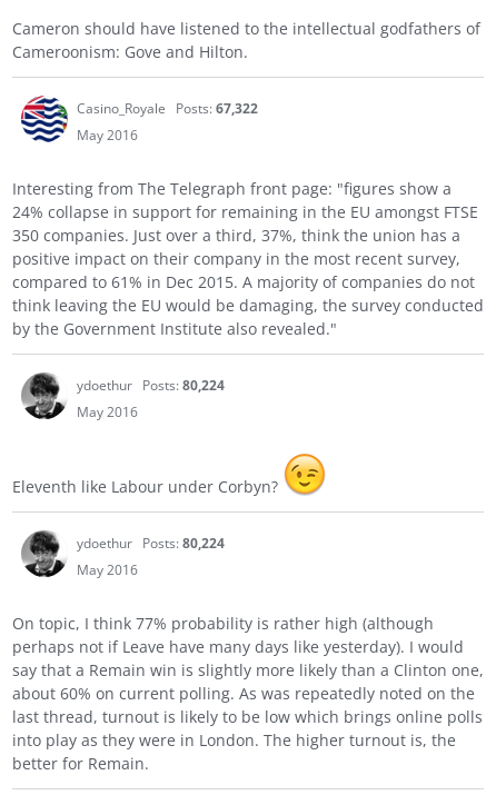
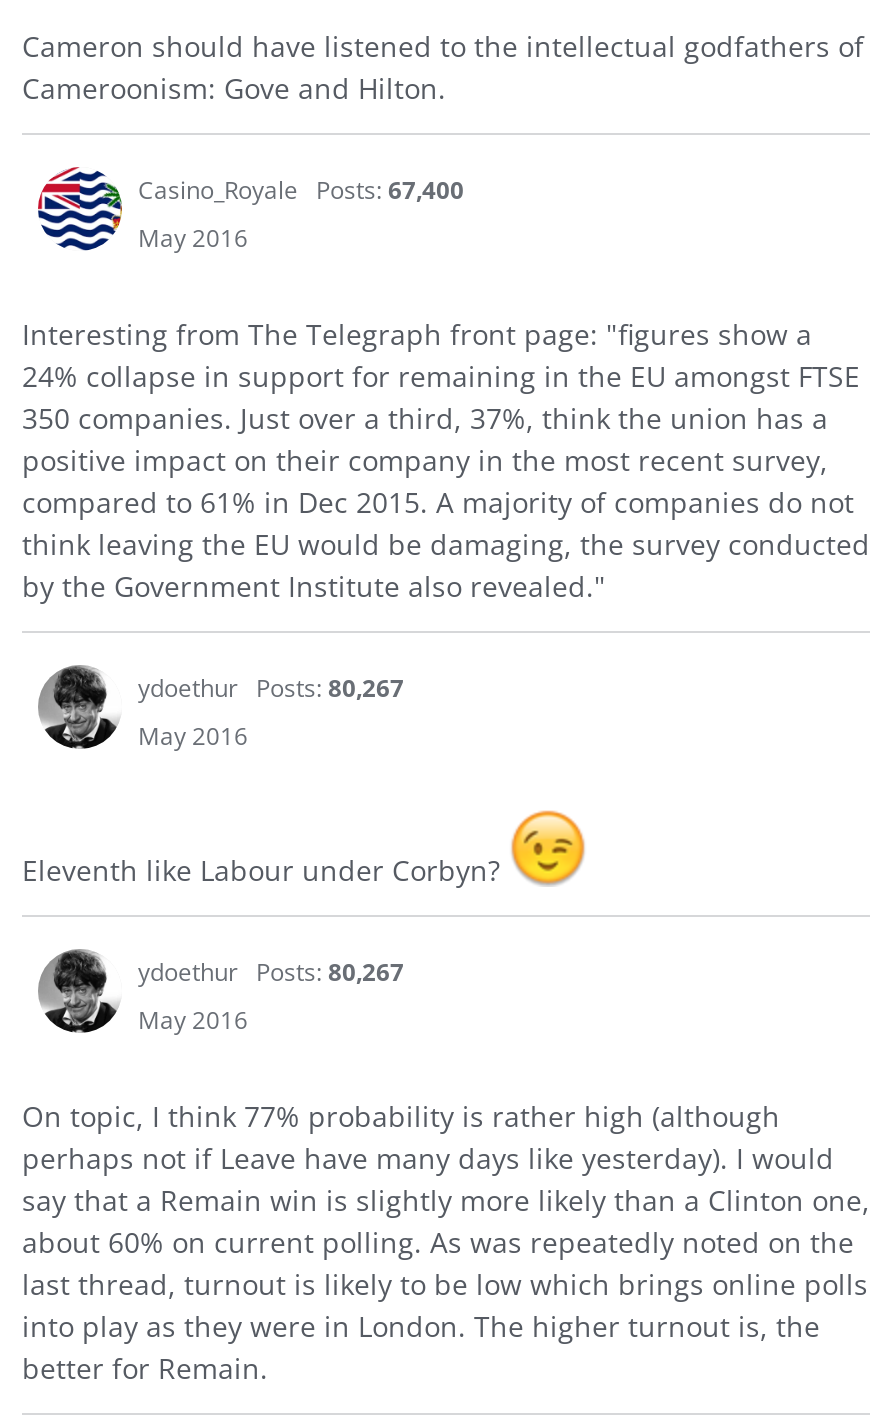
- Casino_Royale Posts: 67,322
+ Casino_Royale Posts: 67,400

- ydoethur Posts: 80,224
+ ydoethur Posts: 80,267

- ydoethur Posts: 80,224
+ ydoethur Posts: 80,267
